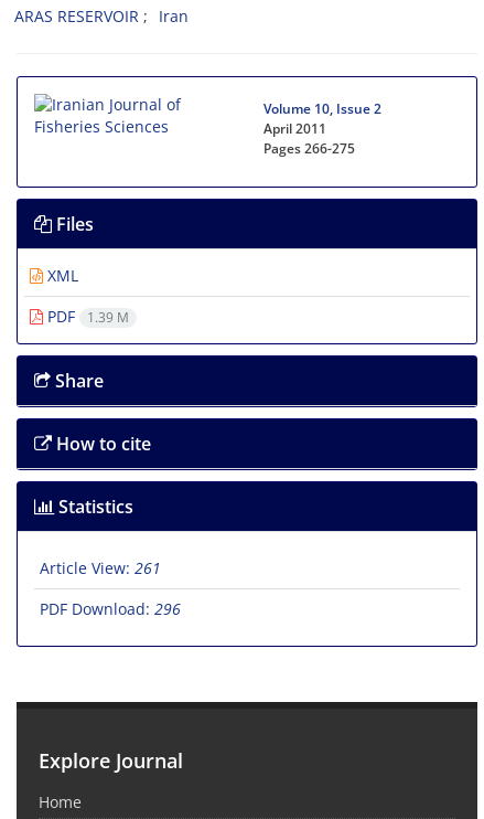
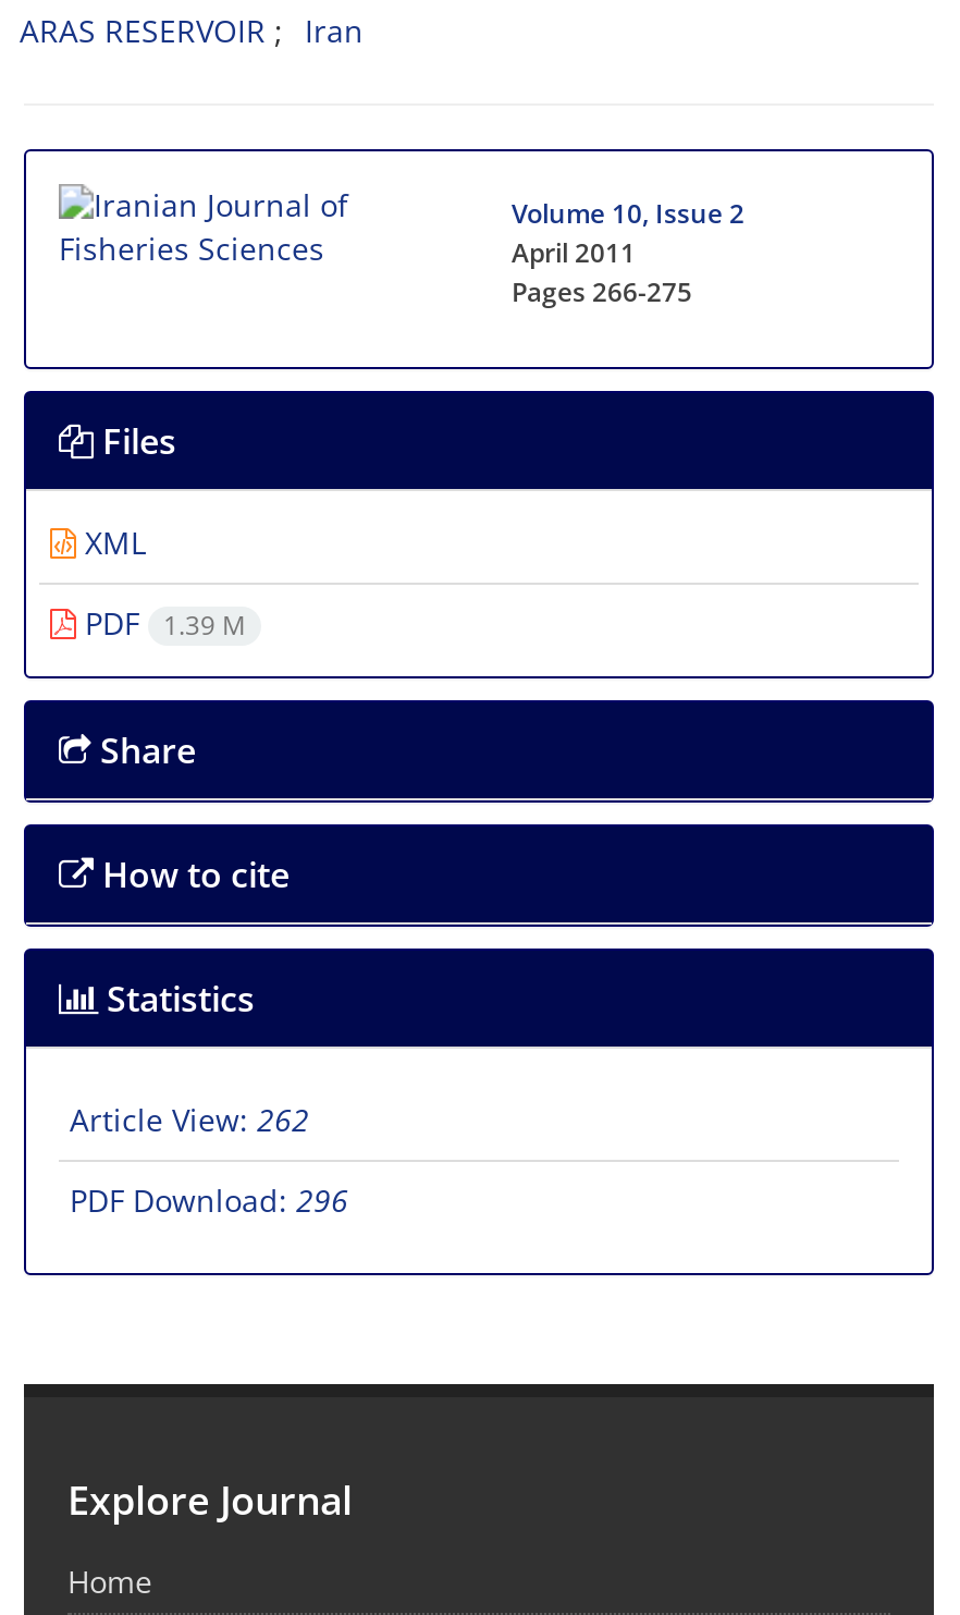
- Article View: 261
+ Article View: 262
